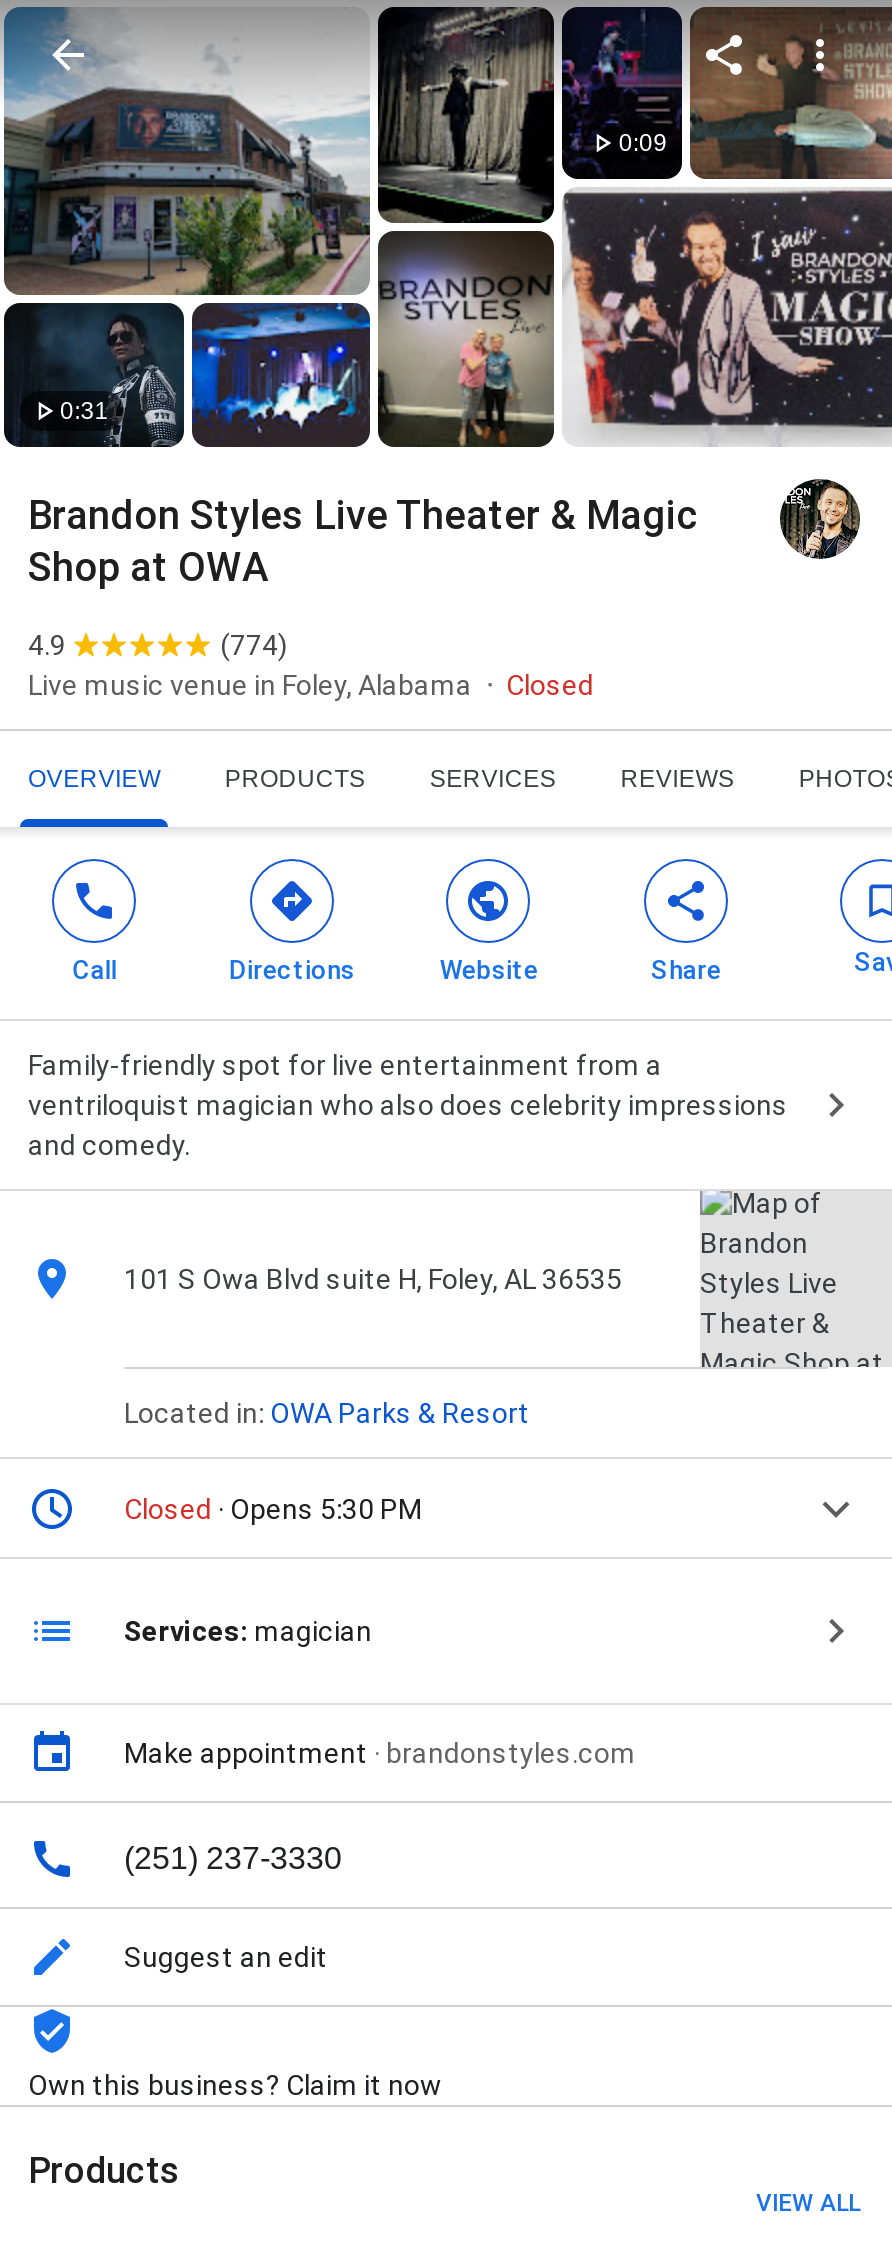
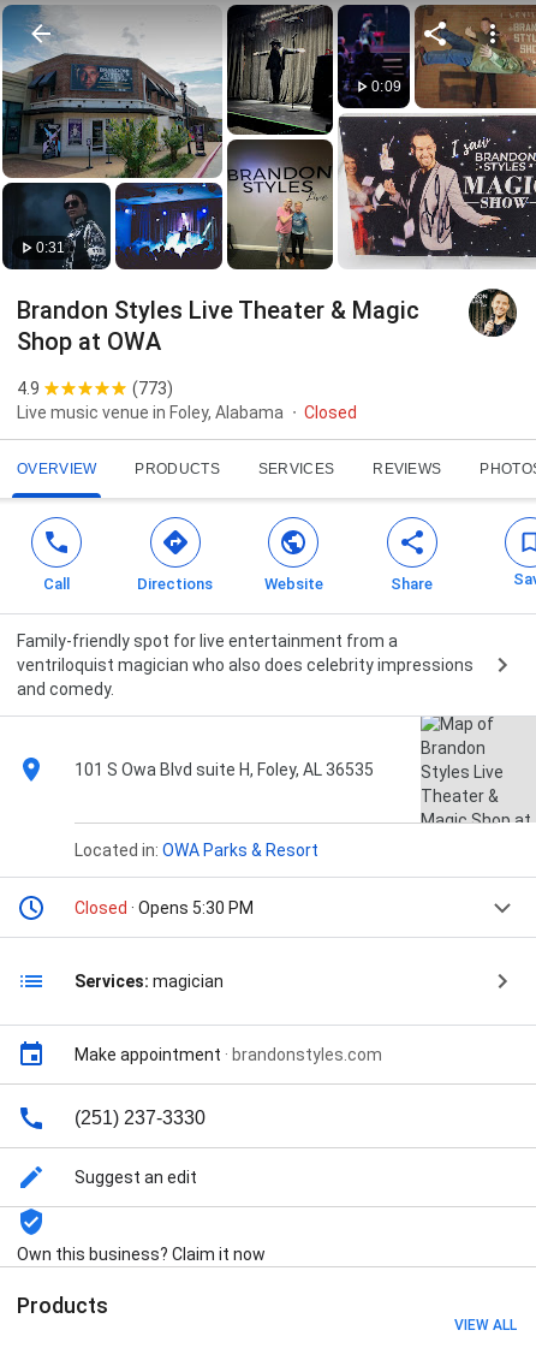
- [image]
+ [image]

- (774)
+ (773)
